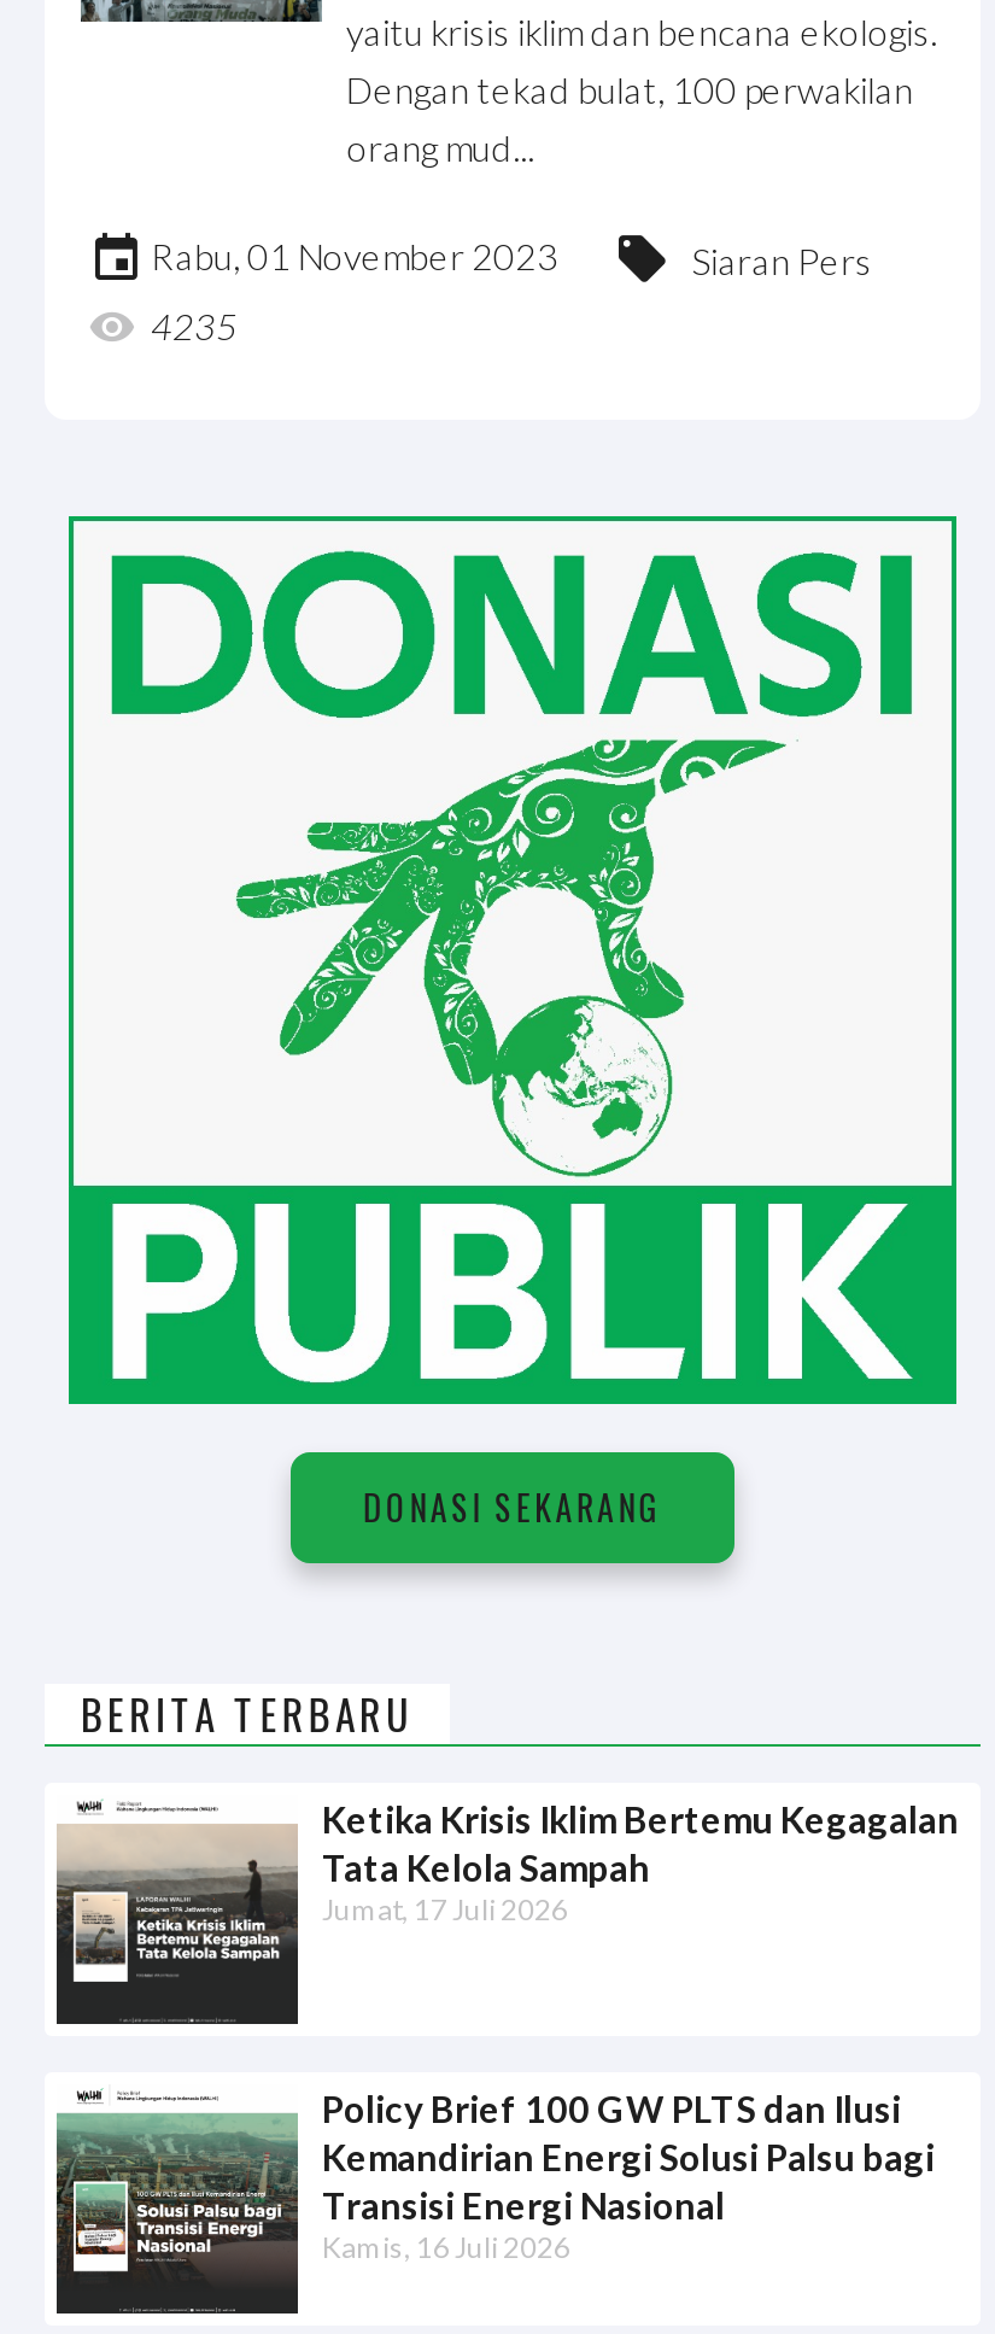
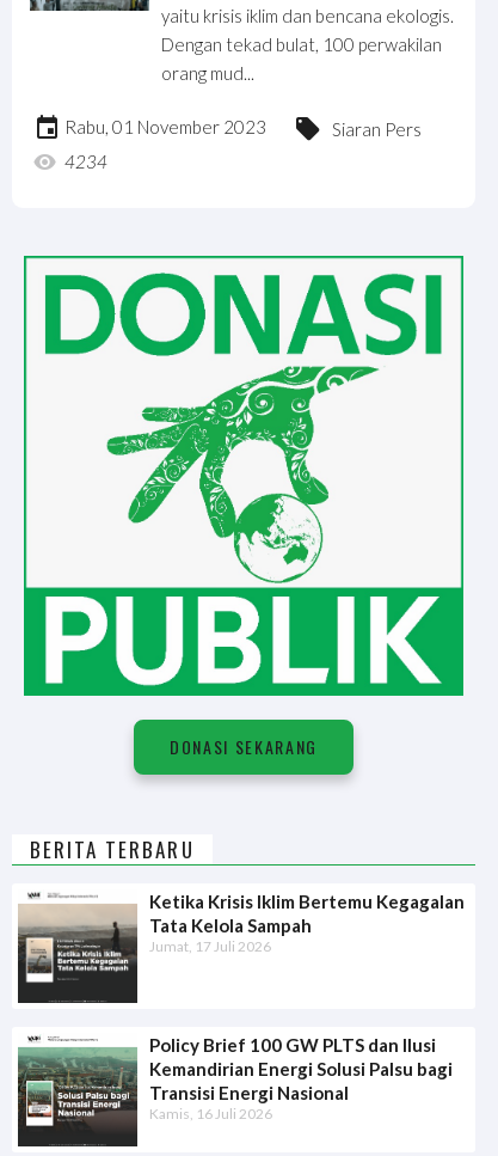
- 4235
+ 4234
